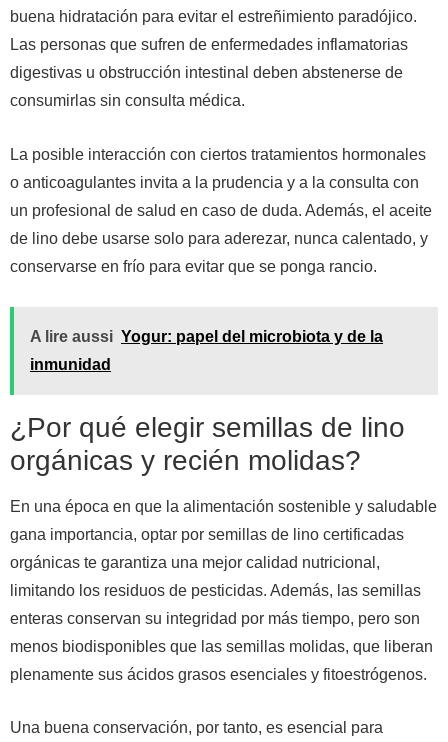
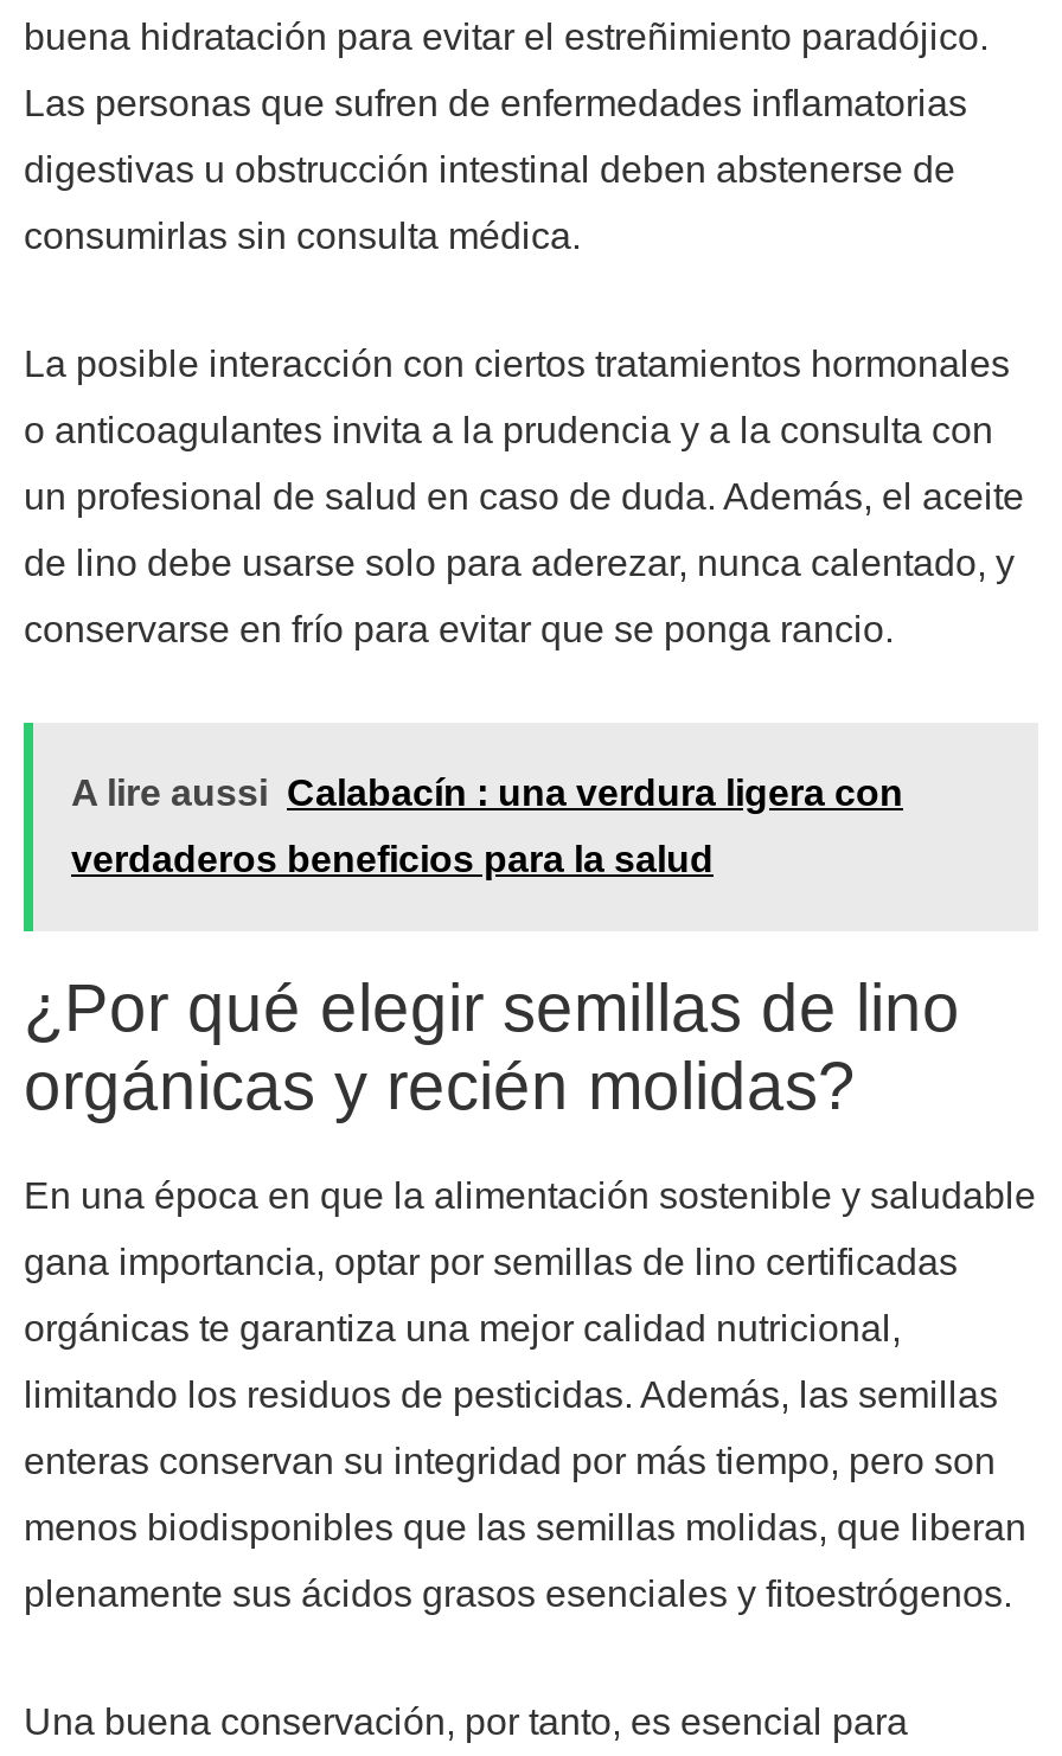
- A lire aussi Yogur: papel del microbiota y de la
+ A lire aussi Calabacín : una verdura ligera con

- inmunidad
+ verdaderos beneficios para la salud
